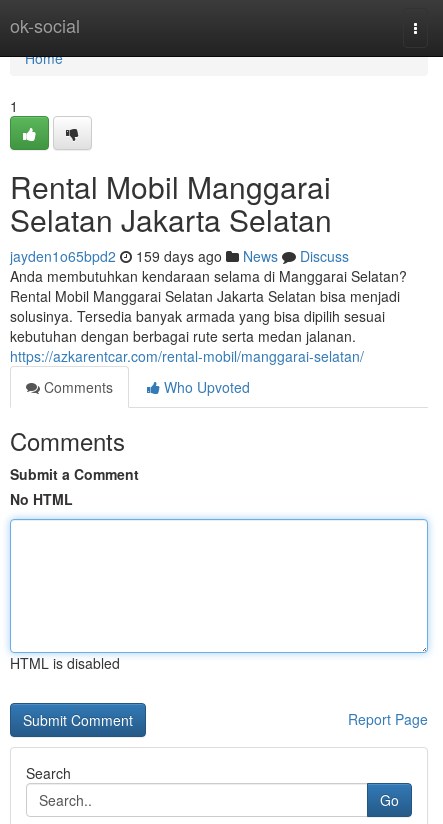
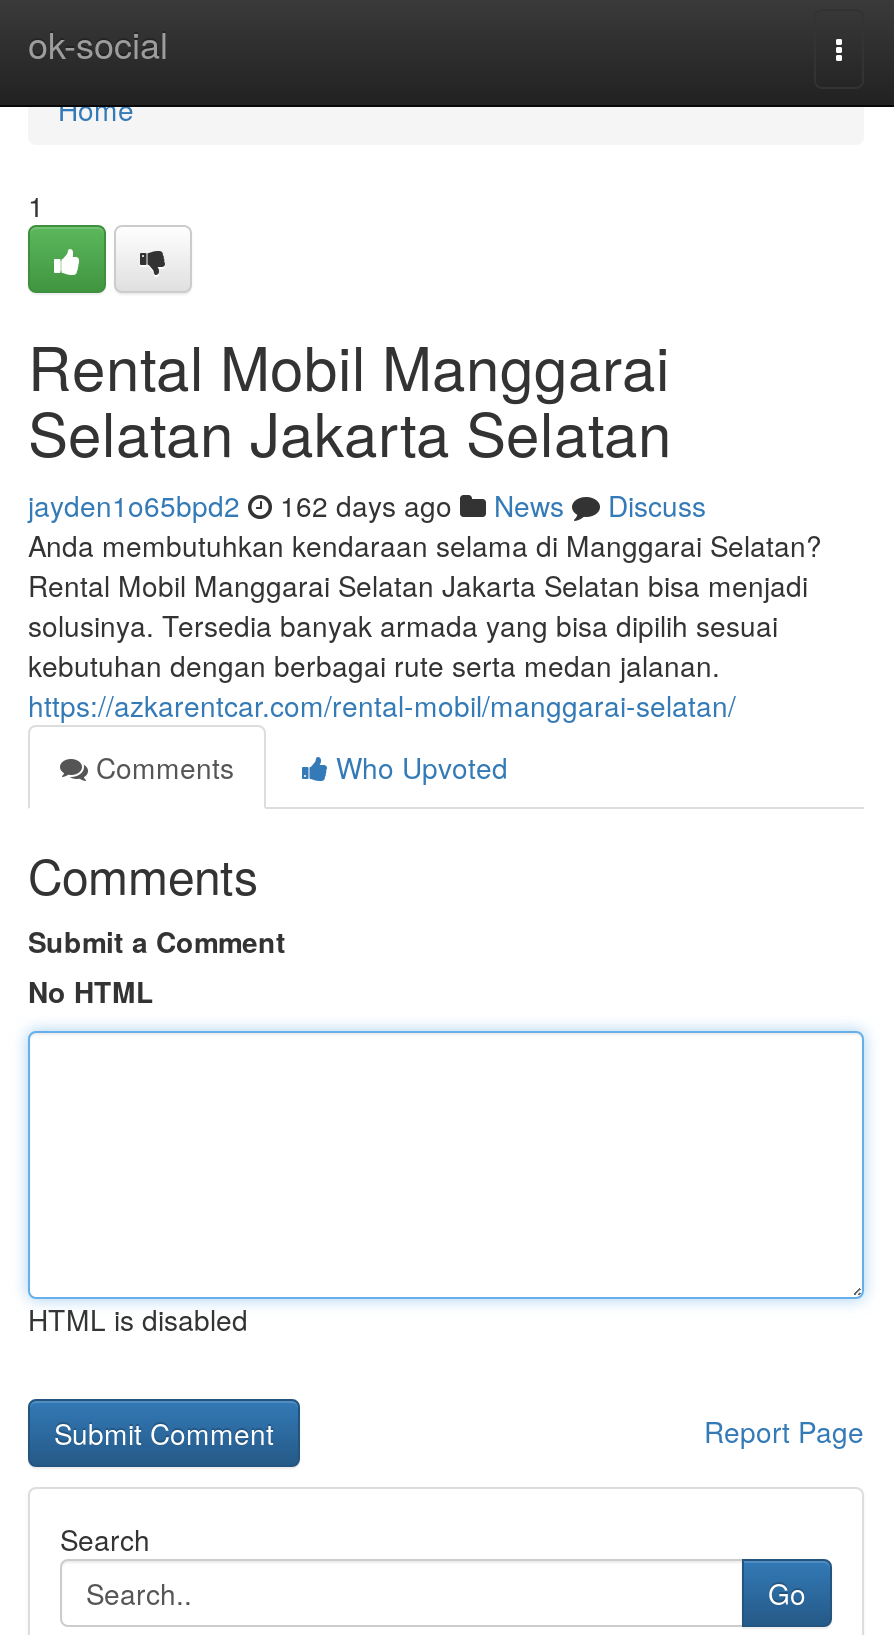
- jayden1o65bpd2 159 days ago News Discuss
+ jayden1o65bpd2 162 days ago News Discuss
